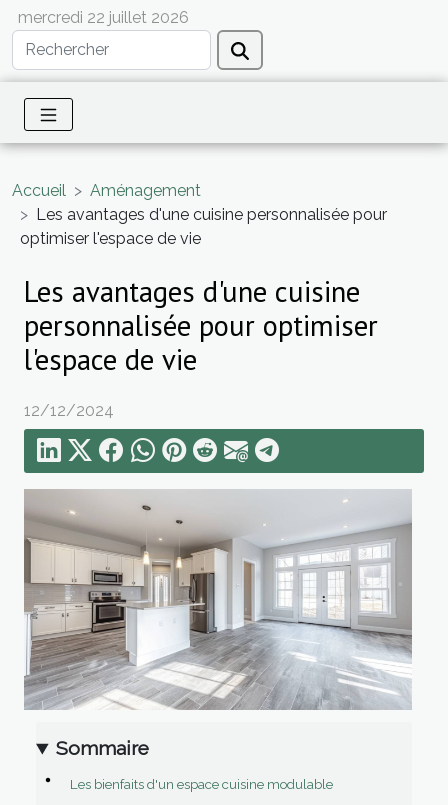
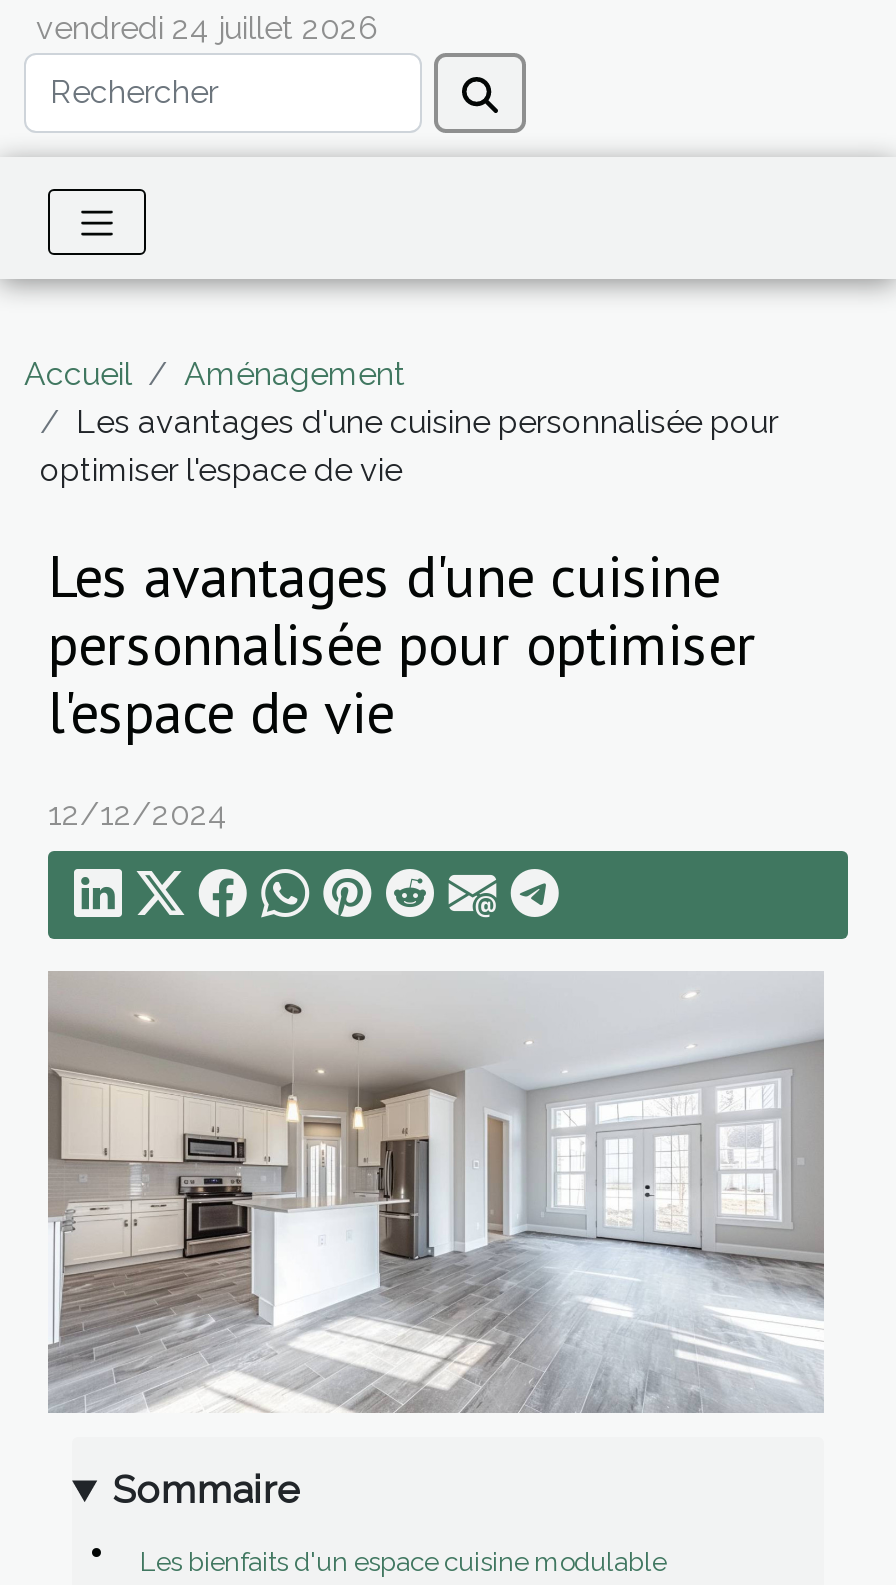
- mercredi 22 juillet 2026
+ vendredi 24 juillet 2026
